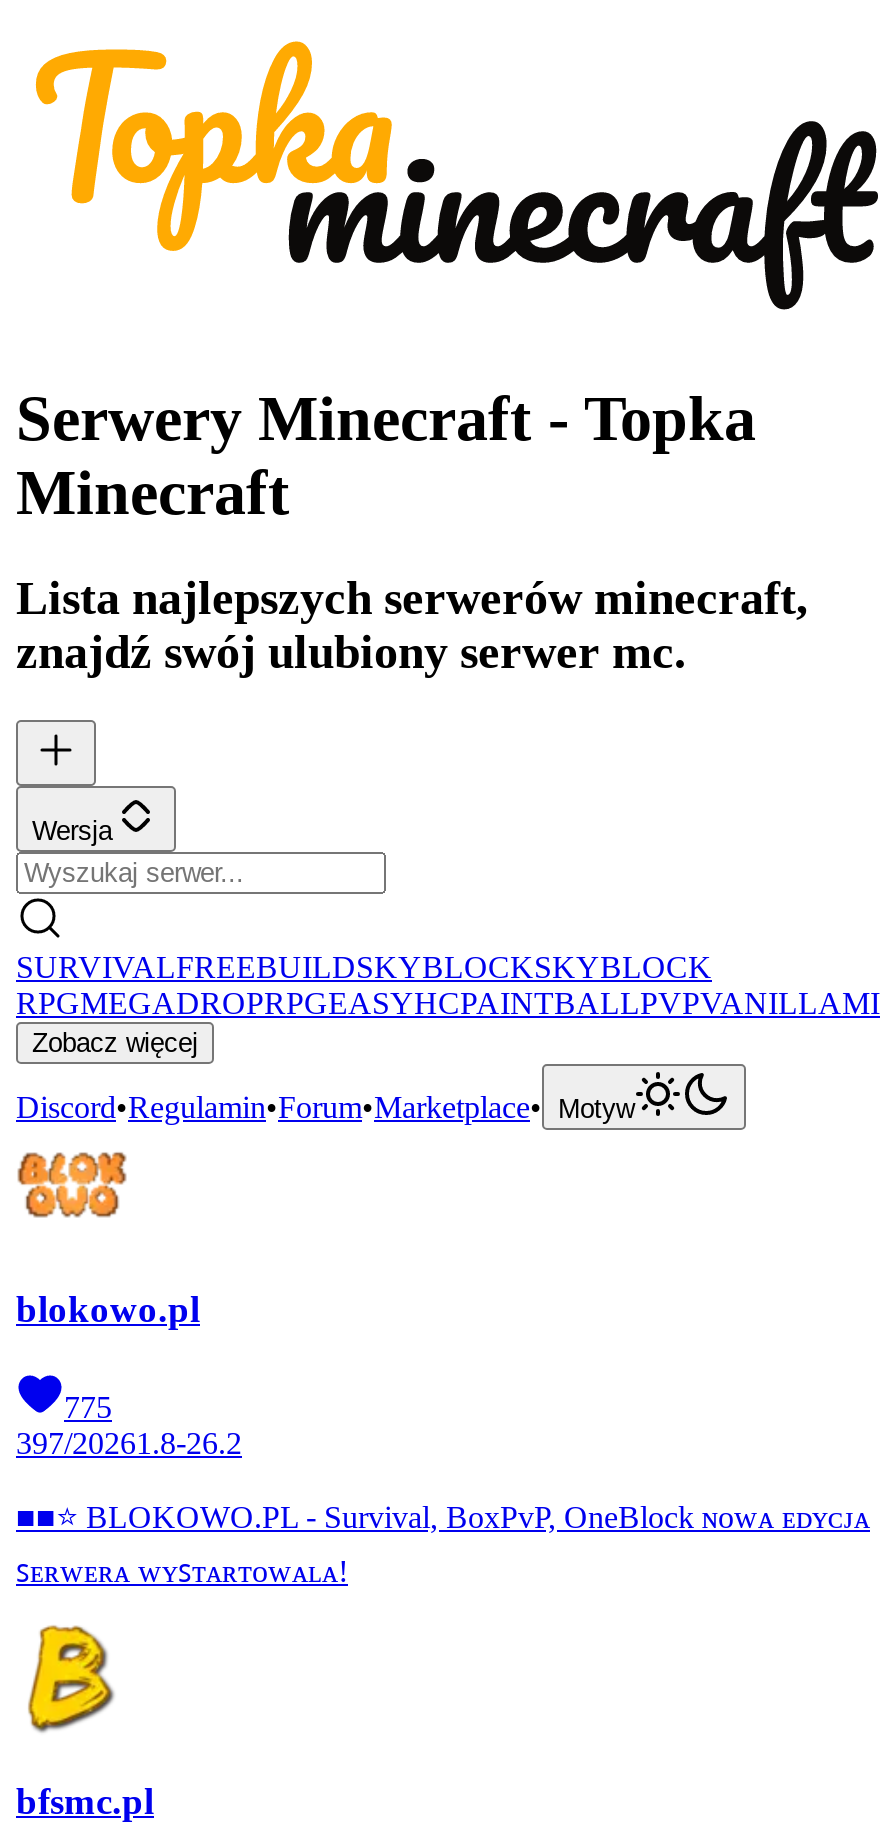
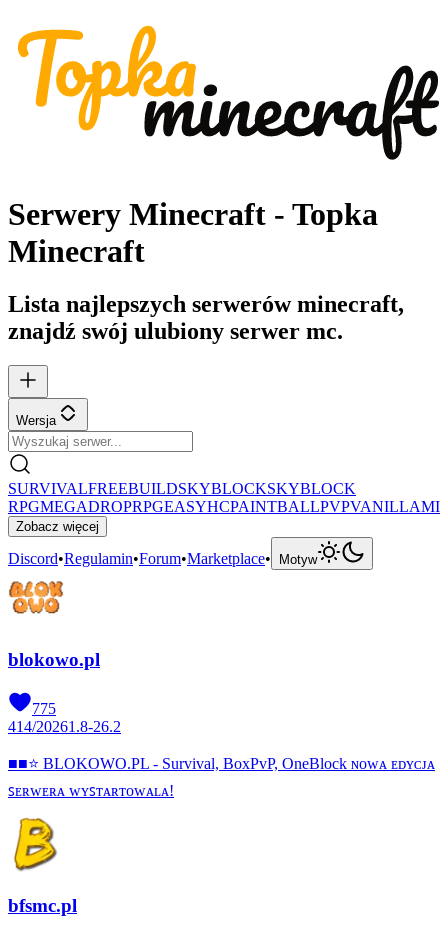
- 397/20261.8-26.2
+ 414/20261.8-26.2
